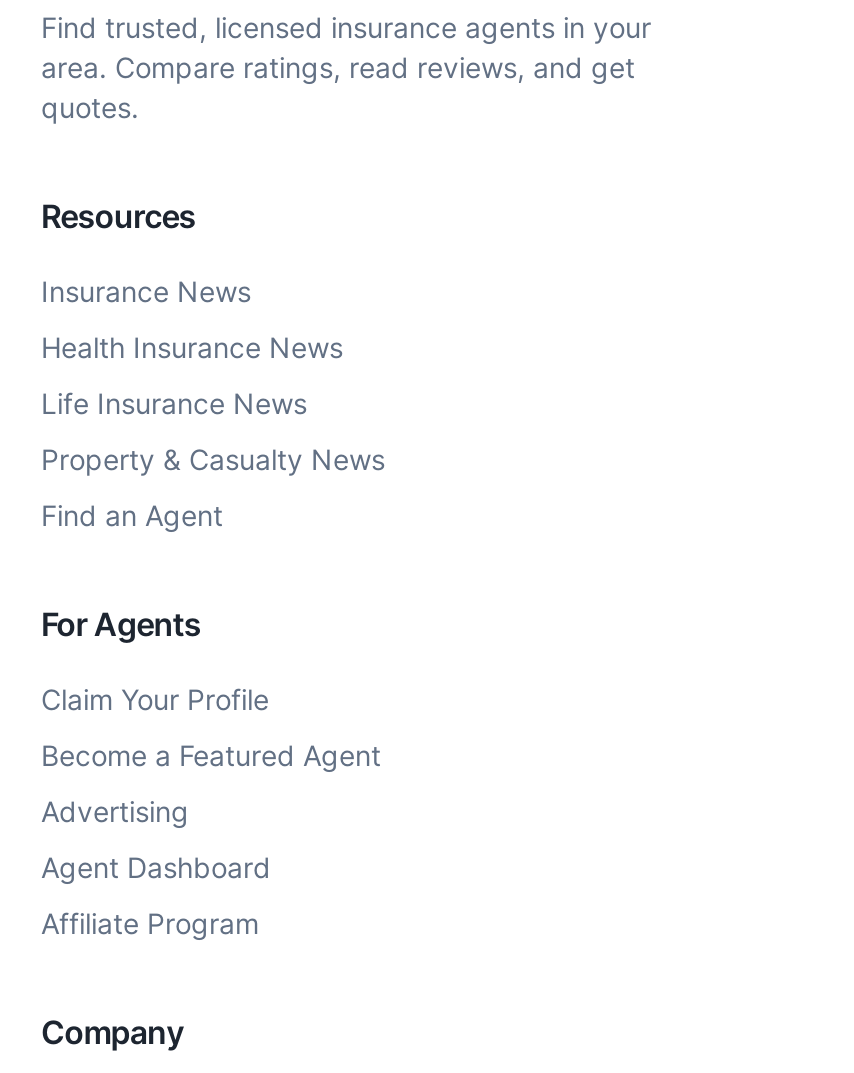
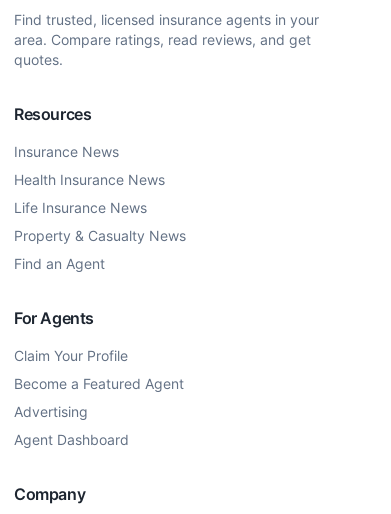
- Affiliate Program
